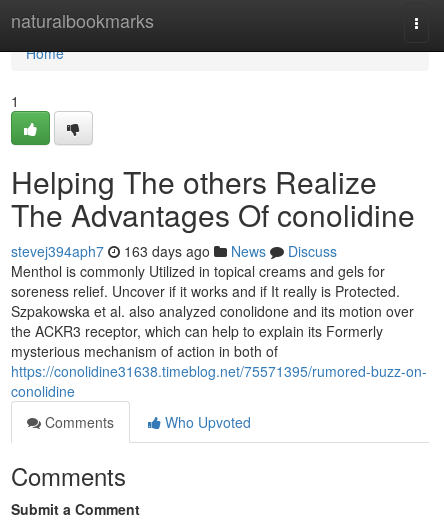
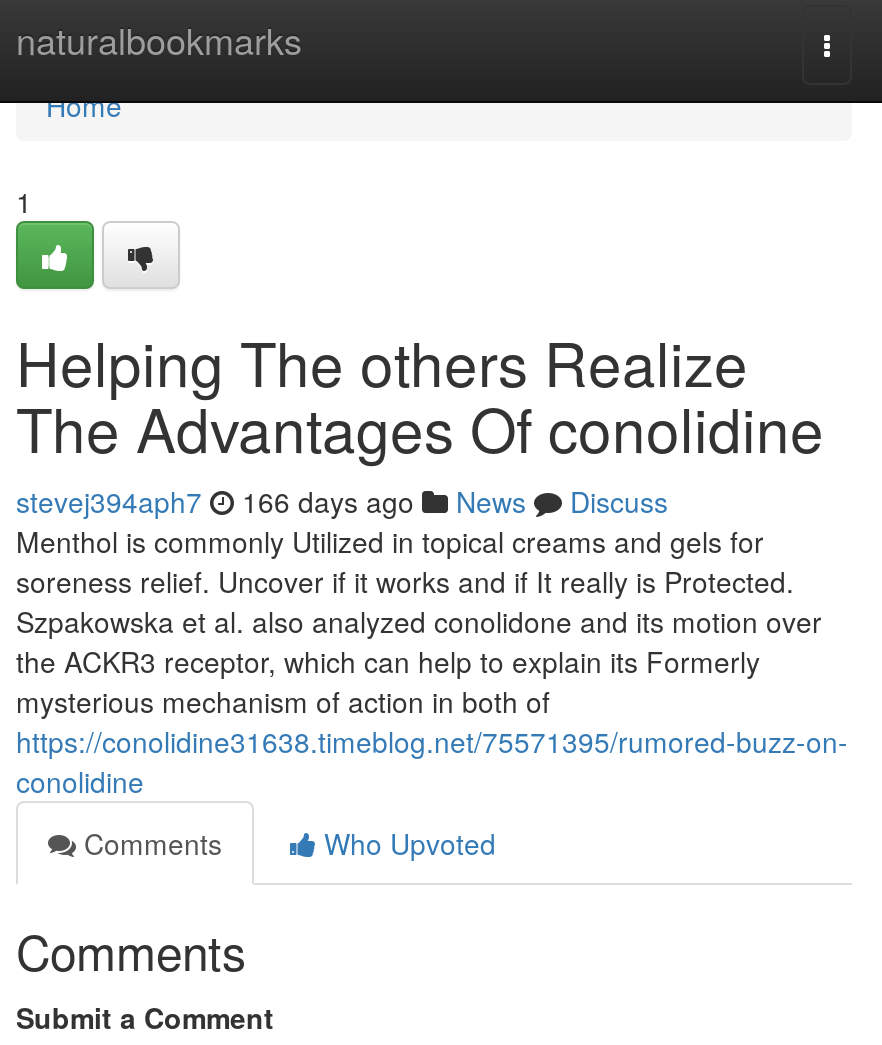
- stevej394aph7 163 days ago News Discuss
+ stevej394aph7 166 days ago News Discuss
